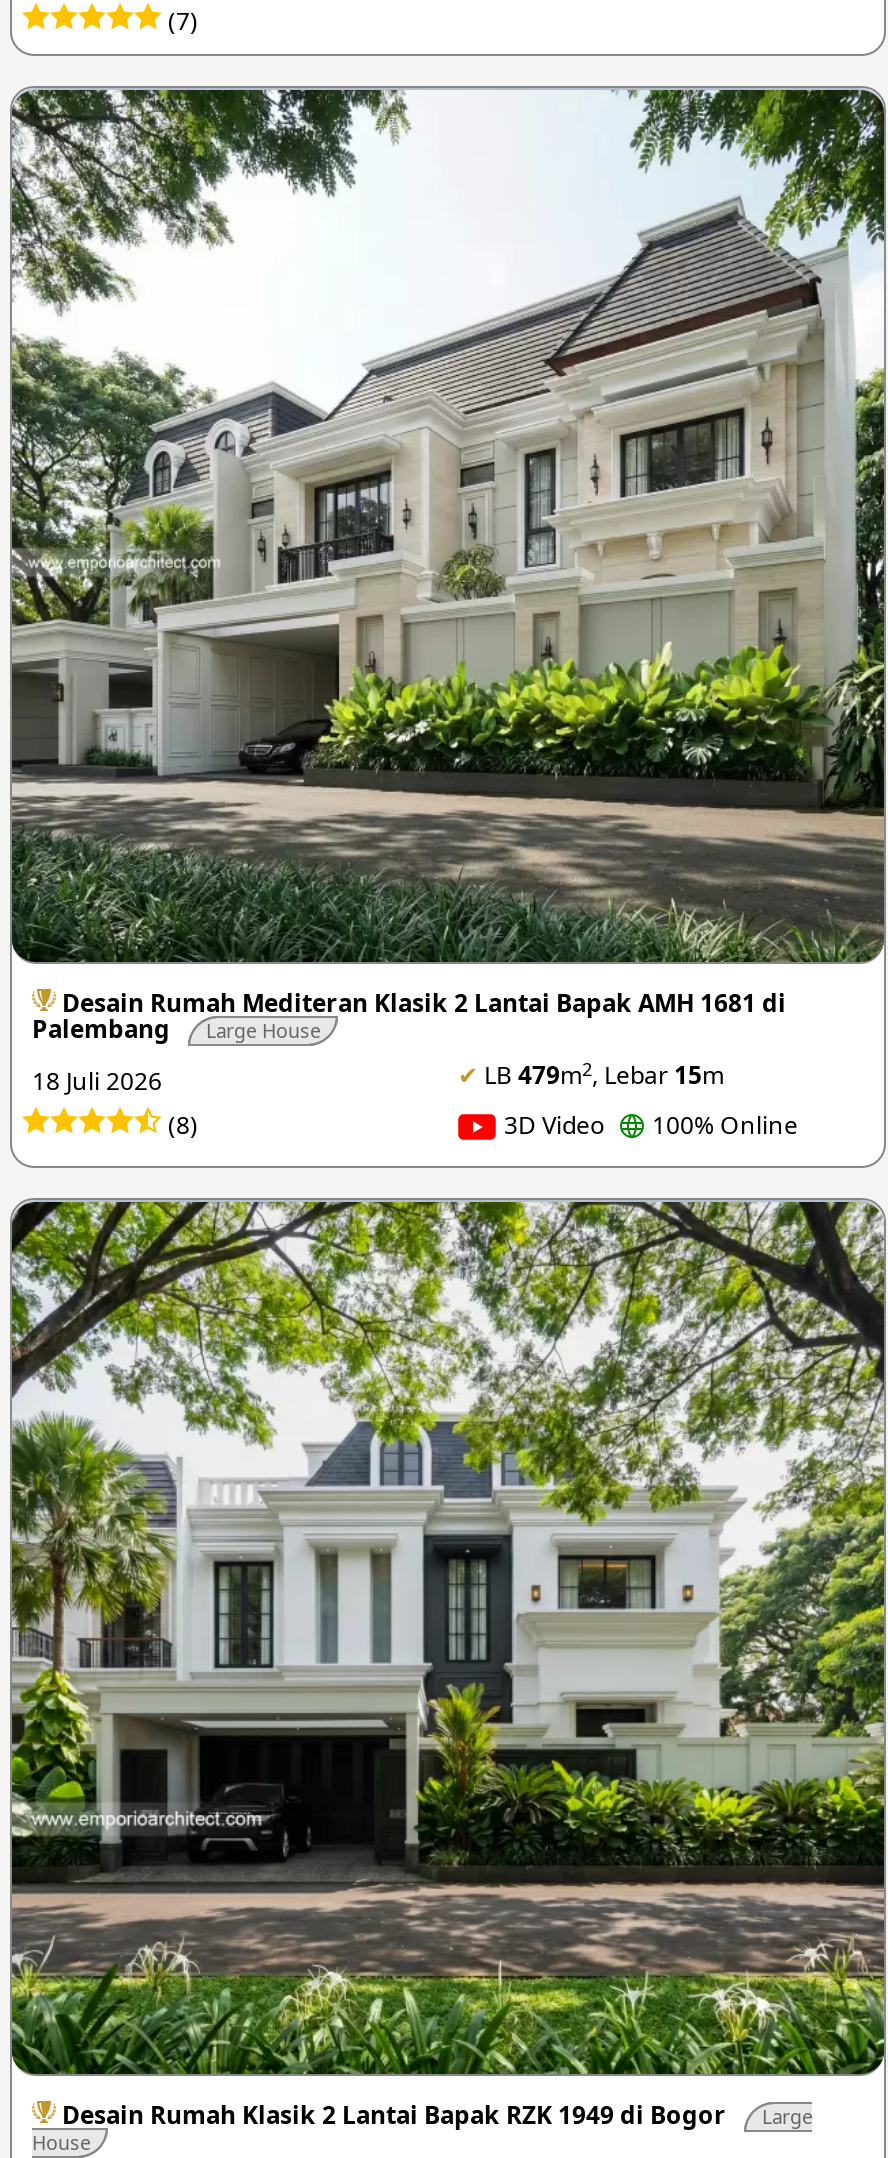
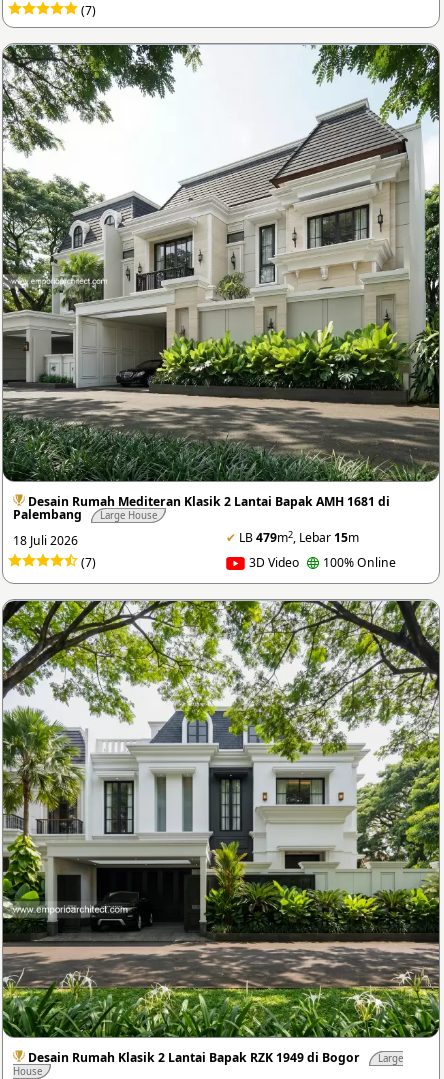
- (8)
+ (7)
